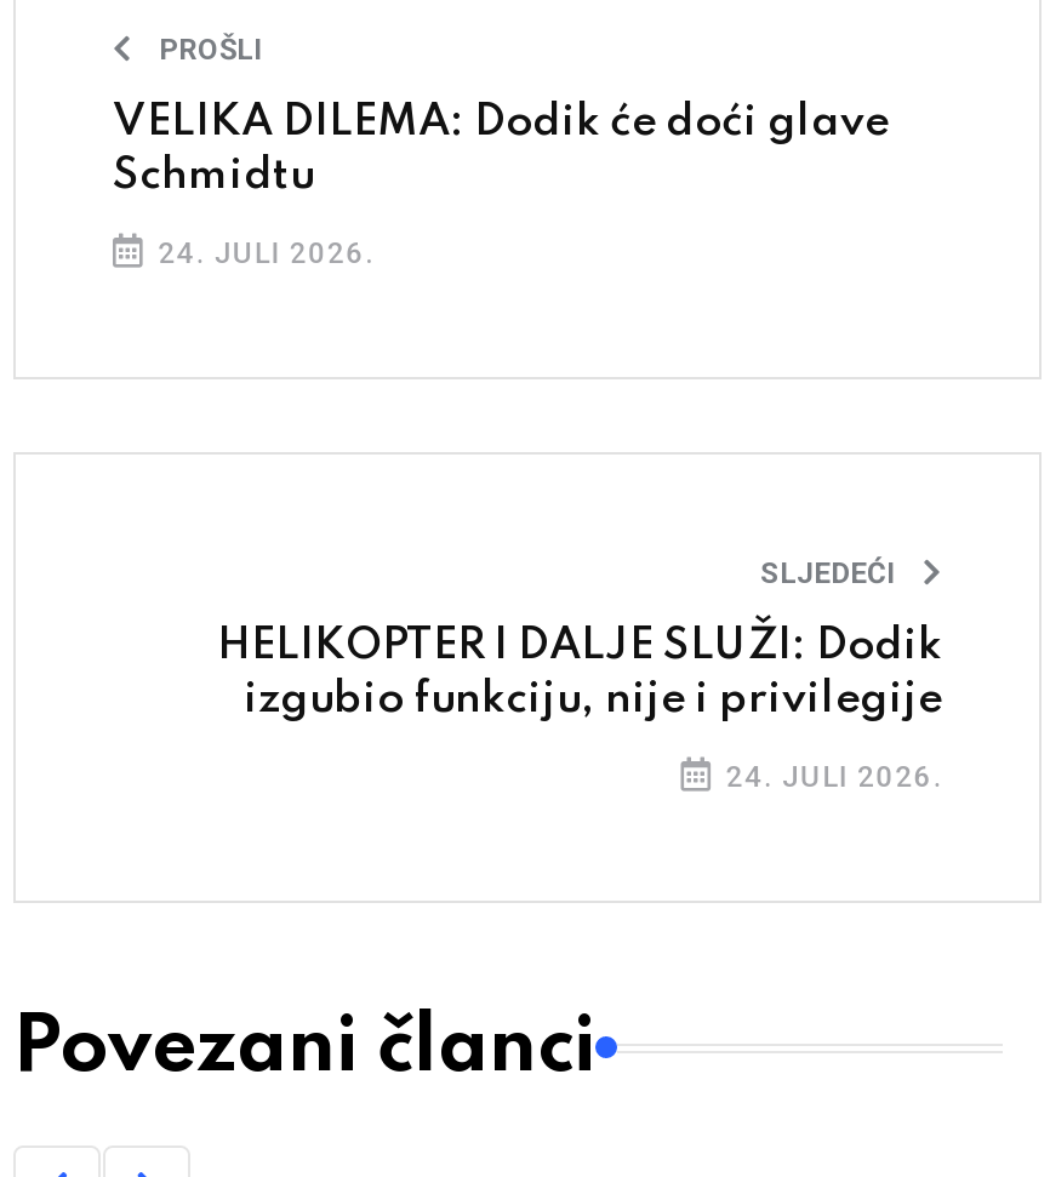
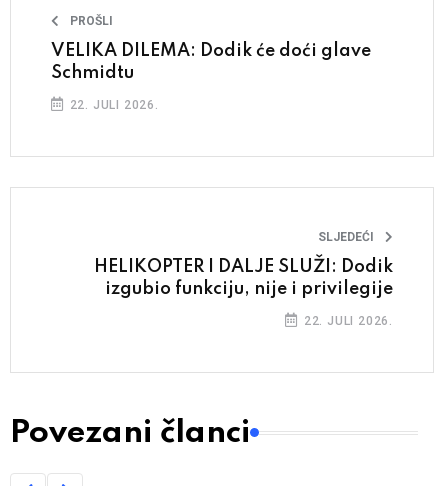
- 24. JULI 2026.
+ 22. JULI 2026.

- 24. JULI 2026.
+ 22. JULI 2026.
